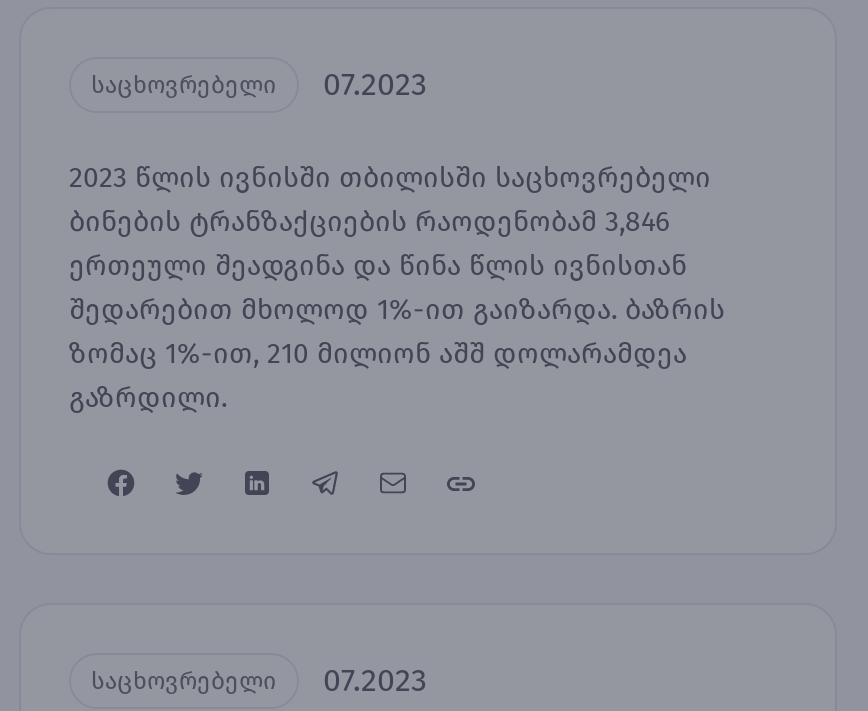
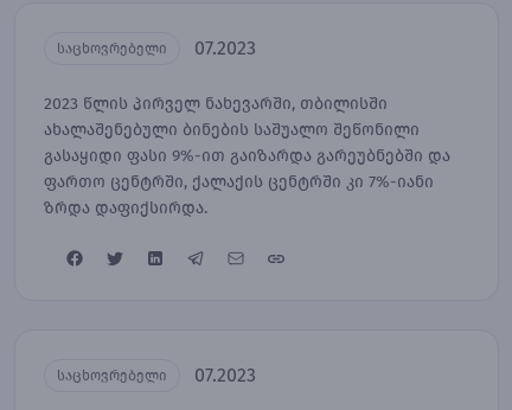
- 2023 წლის ივნისში თბილისში საცხოვრებელი
- ბინების ტრანზაქციების რაოდენობამ 3,846
- ერთეული შეადგინა და წინა წლის ივნისთან
- შედარებით მხოლოდ 1%-ით გაიზარდა. ბაზრის
- ზომაც 1%-ით, 210 მილიონ აშშ დოლარამდეა
- გაზრდილი.
+ 2023 წლის პირველ ნახევარში, თბილისში
+ ახალაშენებული ბინების საშუალო შეწონილი
+ გასაყიდი ფასი 9%-ით გაიზარდა გარეუბნებში და
+ ფართო ცენტრში, ქალაქის ცენტრში კი 7%-იანი
+ ზრდა დაფიქსირდა.
